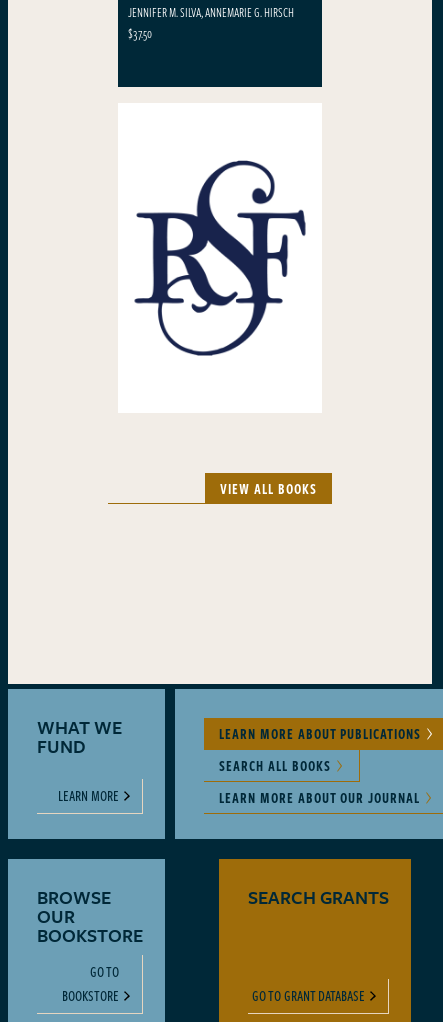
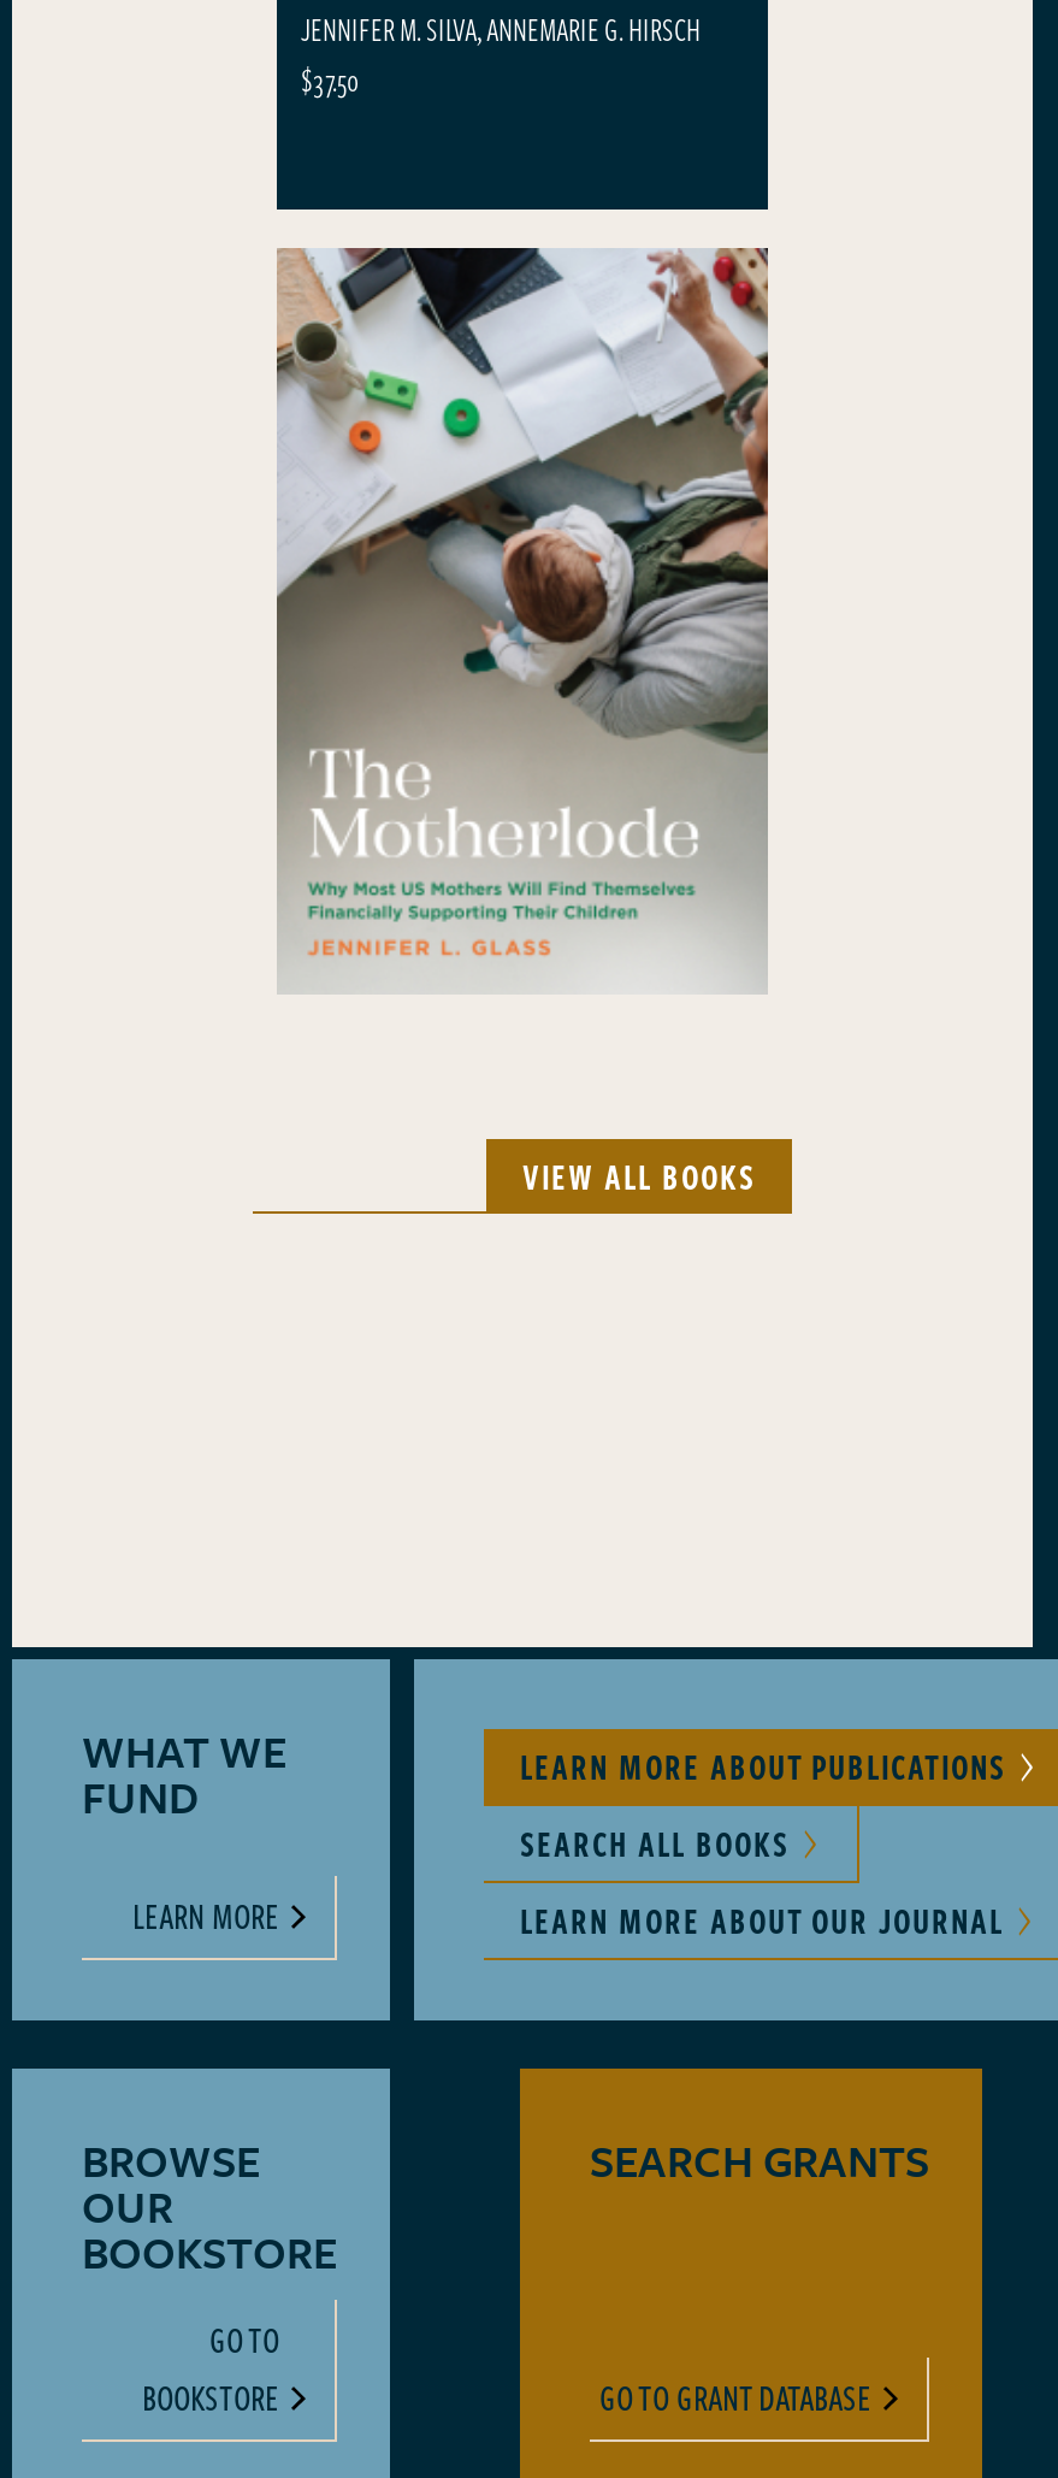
- [image]
+ [image]
